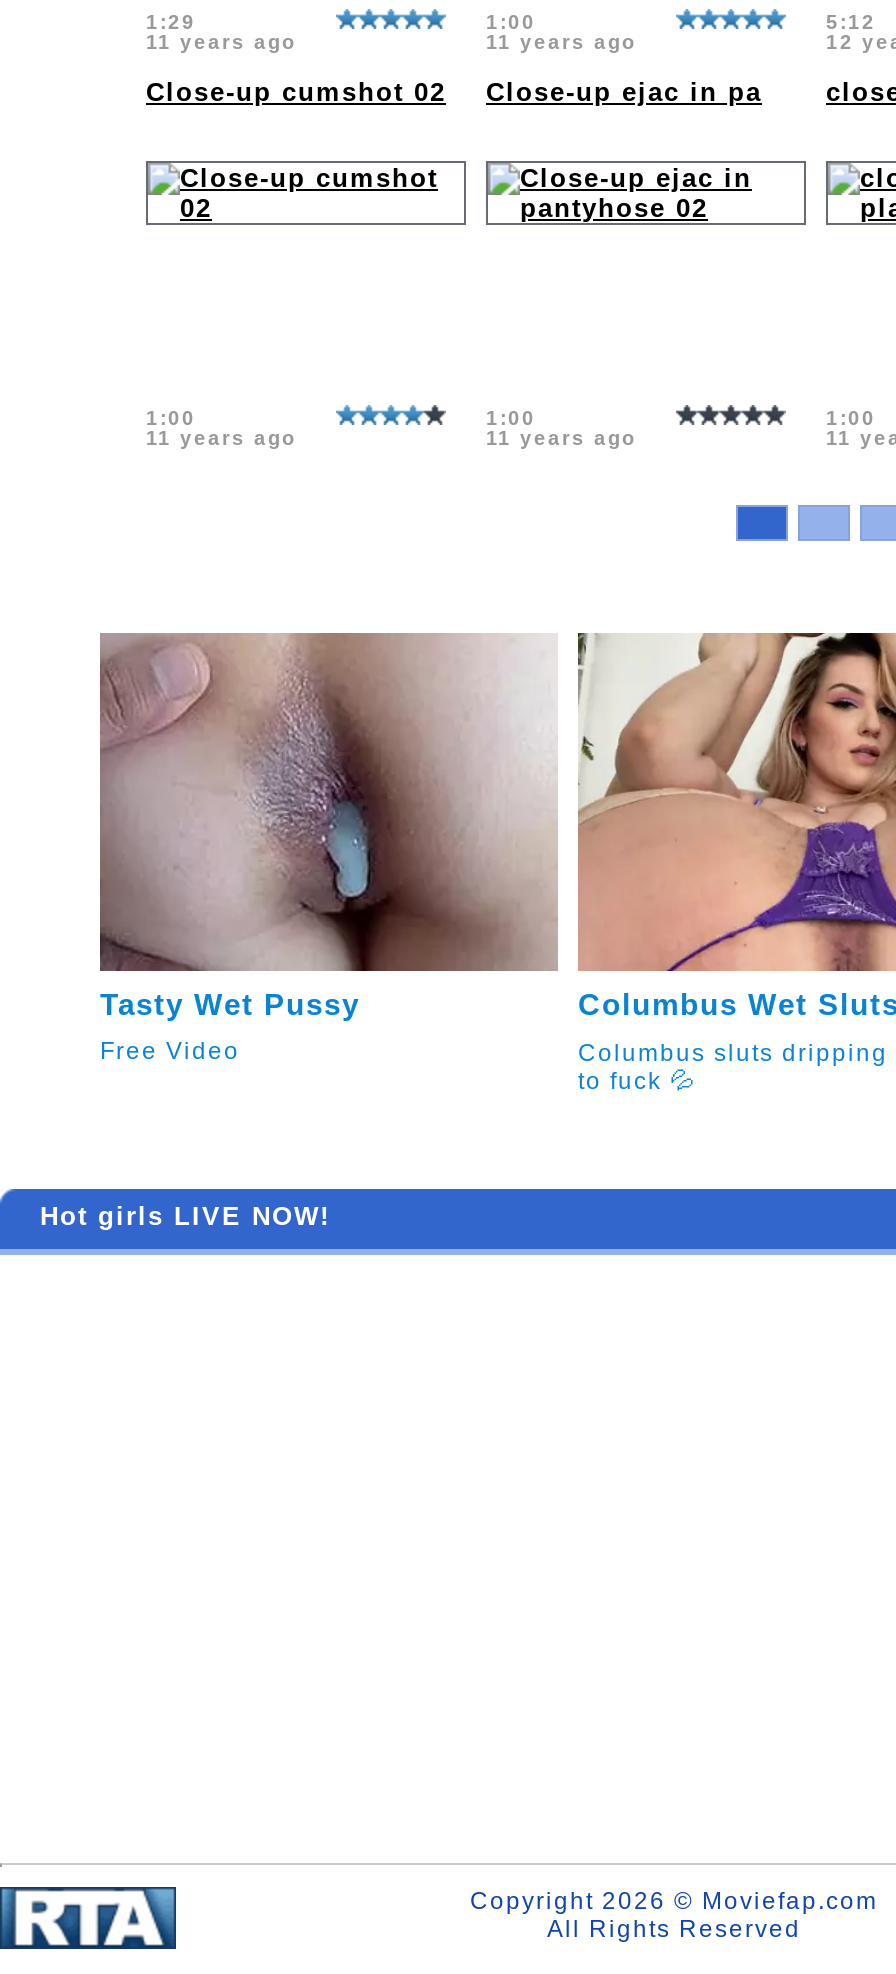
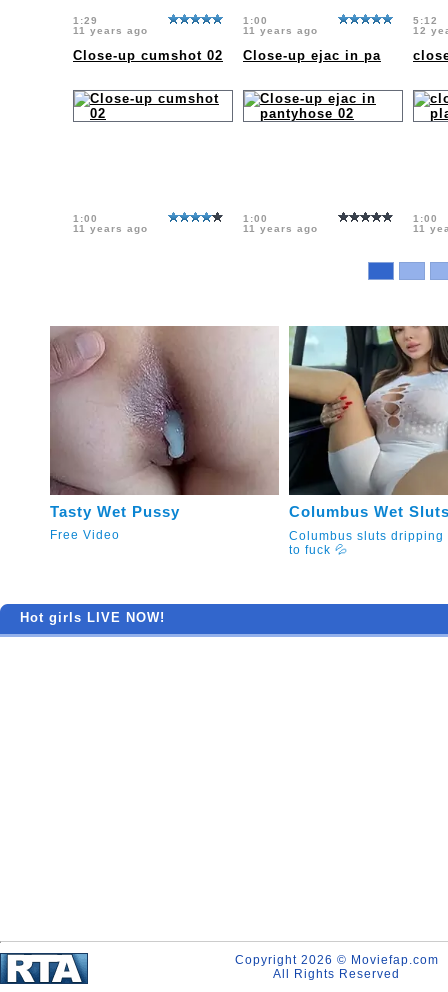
- [image]
+ [image]
